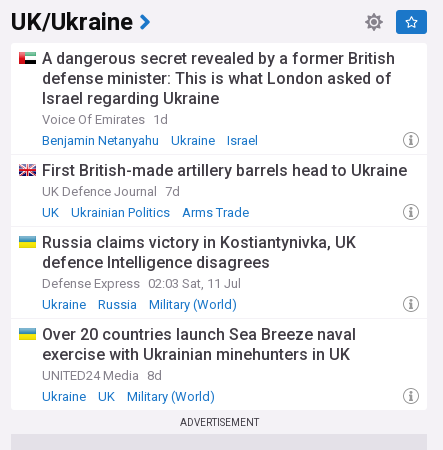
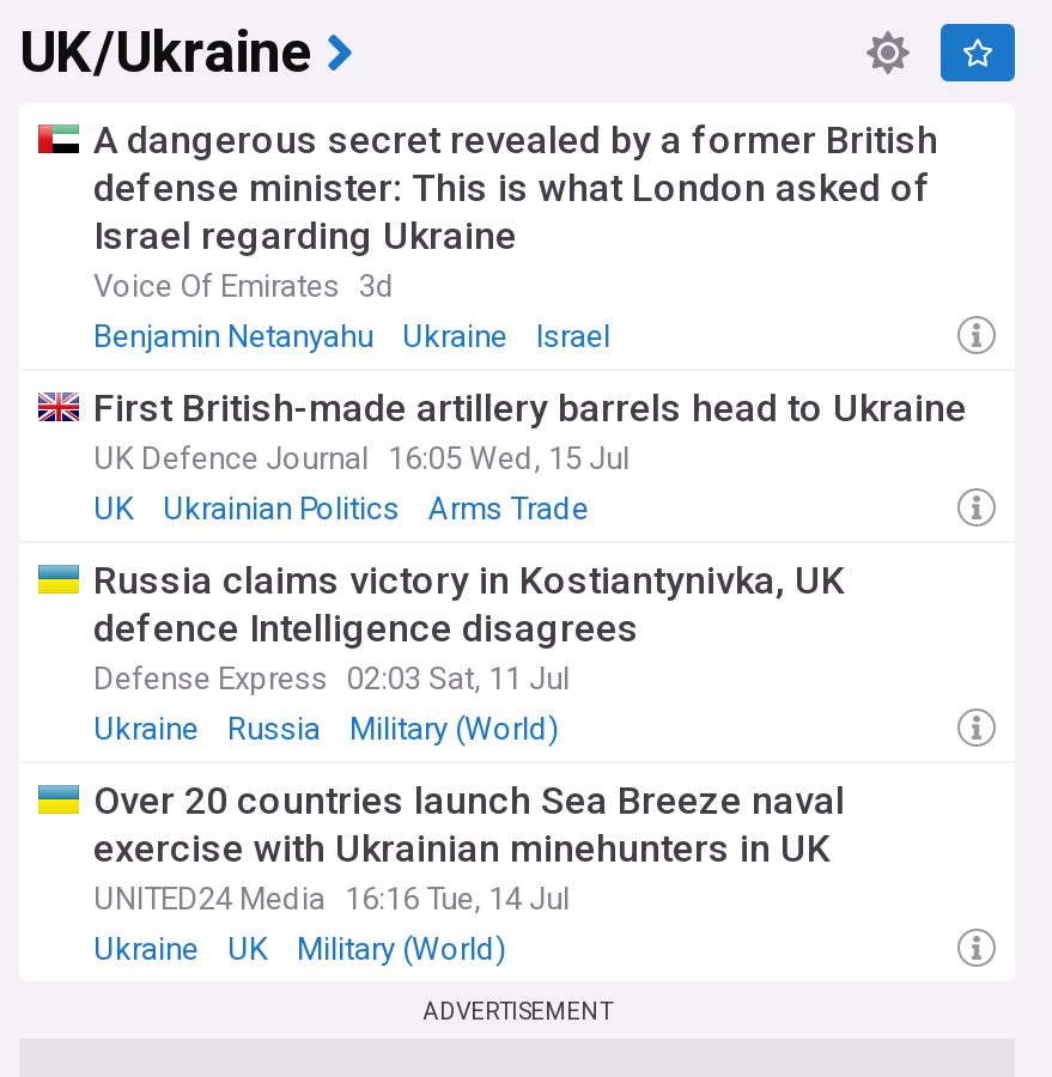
- Voice Of Emirates 1d
+ Voice Of Emirates 3d

- UK Defence Journal 7d
+ UK Defence Journal 16:05 Wed, 15 Jul

- UNITED24 Media 8d
+ UNITED24 Media 16:16 Tue, 14 Jul
